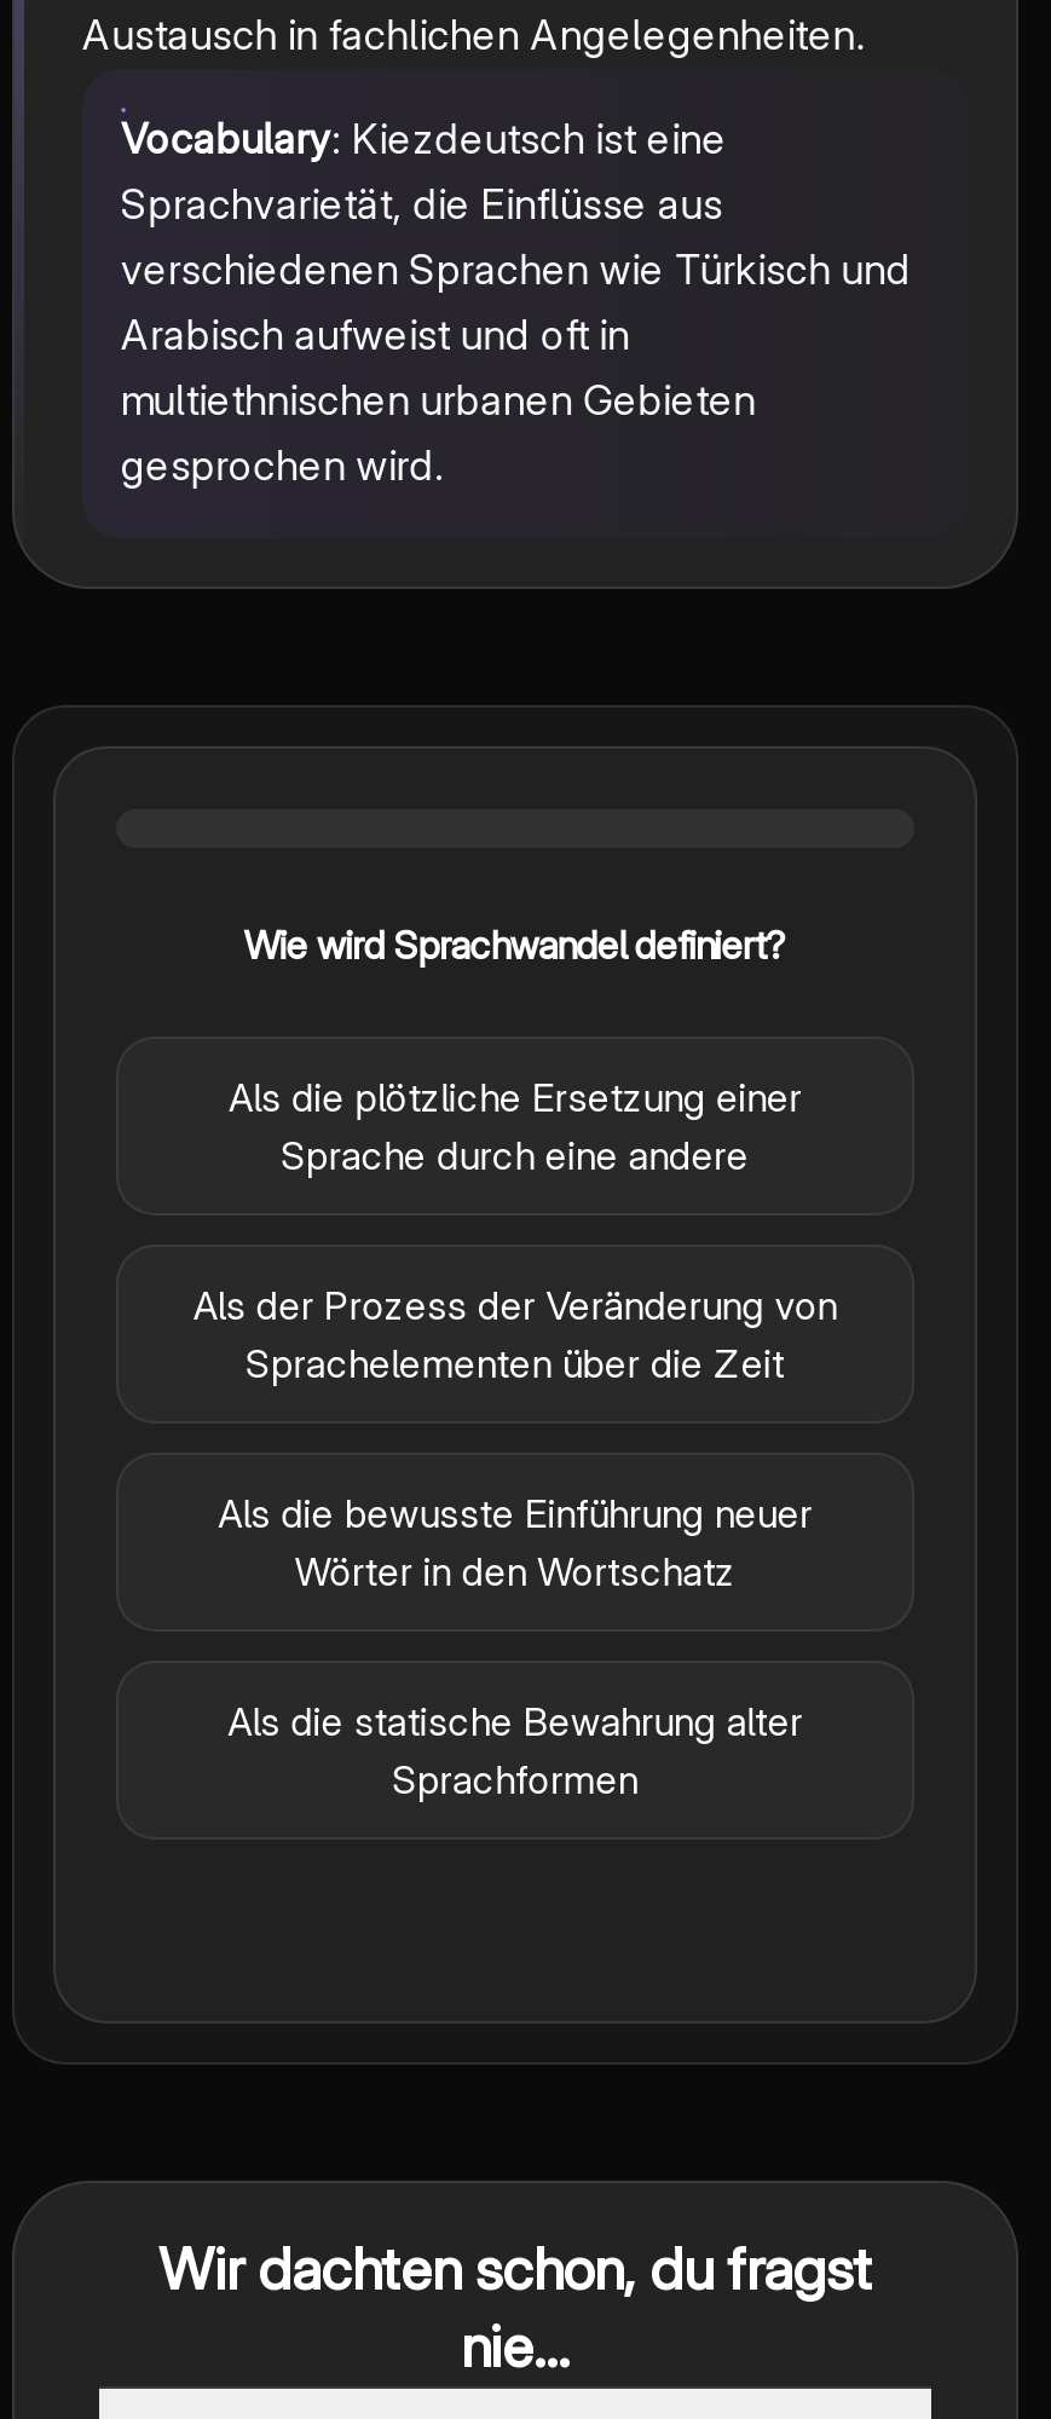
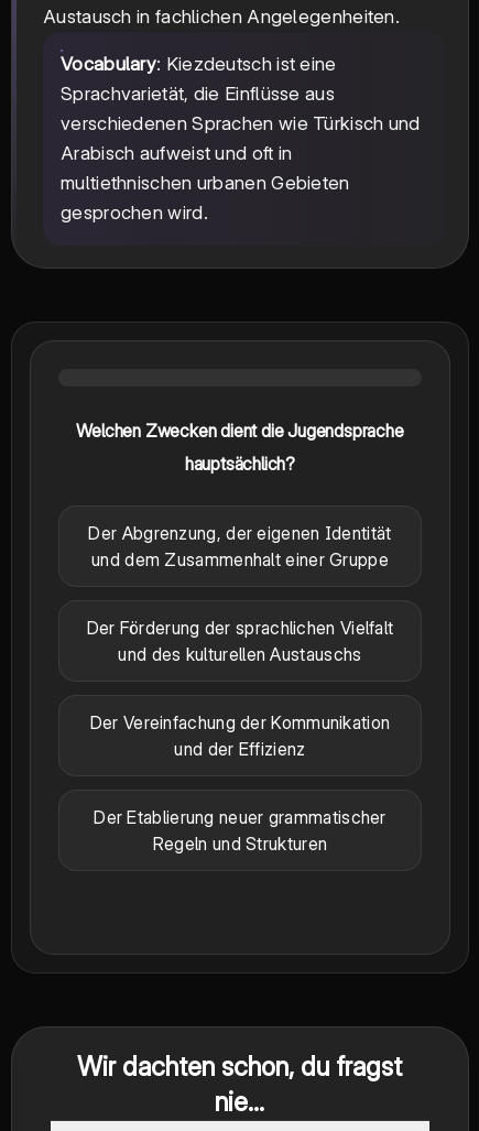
- Wie wird Sprachwandel definiert?
- Als die plötzliche Ersetzung einer
- Sprache durch eine andere
- Als der Prozess der Veränderung von
- Sprachelementen über die Zeit
- Als die bewusste Einführung neuer
- Wörter in den Wortschatz
- Als die statische Bewahrung alter
- Sprachformen
+ Welchen Zwecken dient die Jugendsprache
+ hauptsächlich?
+ Der Abgrenzung, der eigenen Identität
+ und dem Zusammenhalt einer Gruppe
+ Der Förderung der sprachlichen Vielfalt
+ und des kulturellen Austauschs
+ Der Vereinfachung der Kommunikation
+ und der Effizienz
+ Der Etablierung neuer grammatischer
+ Regeln und Strukturen
